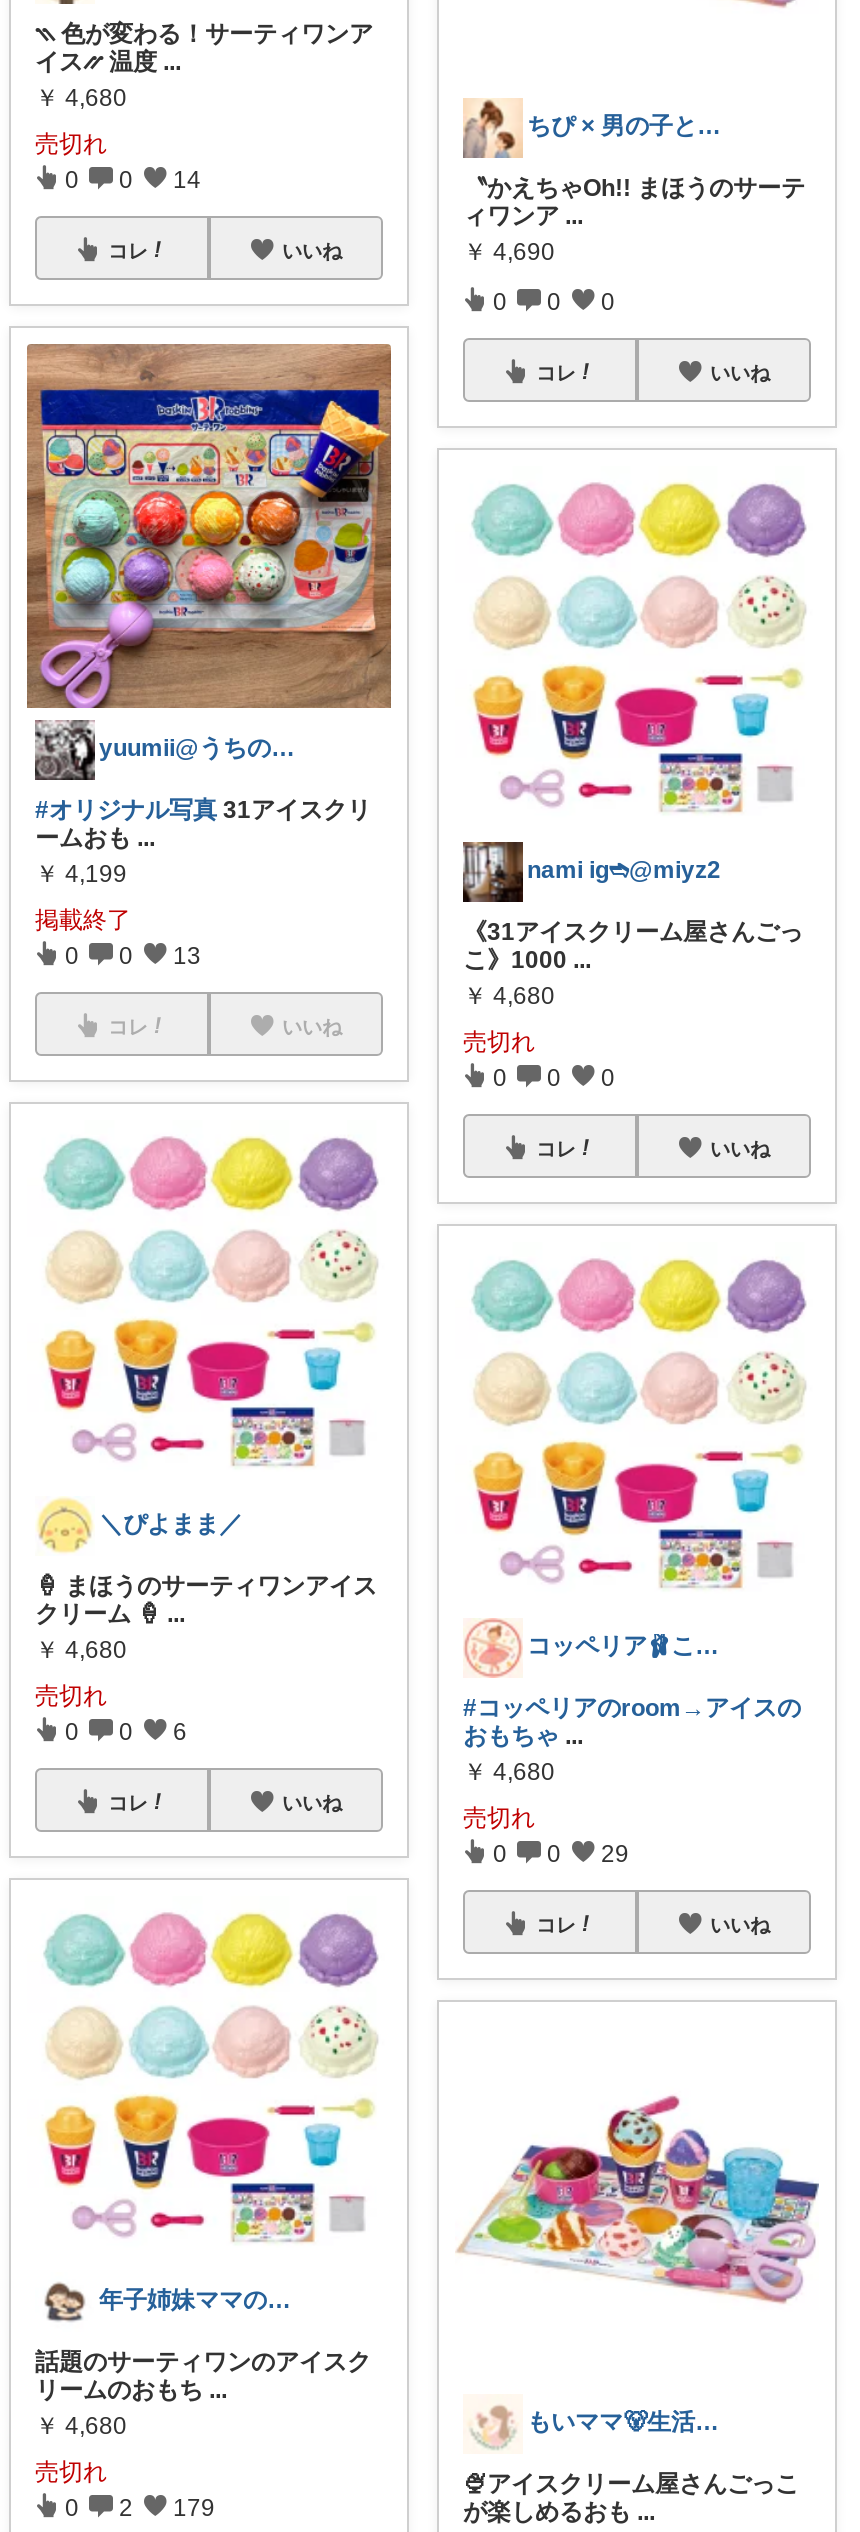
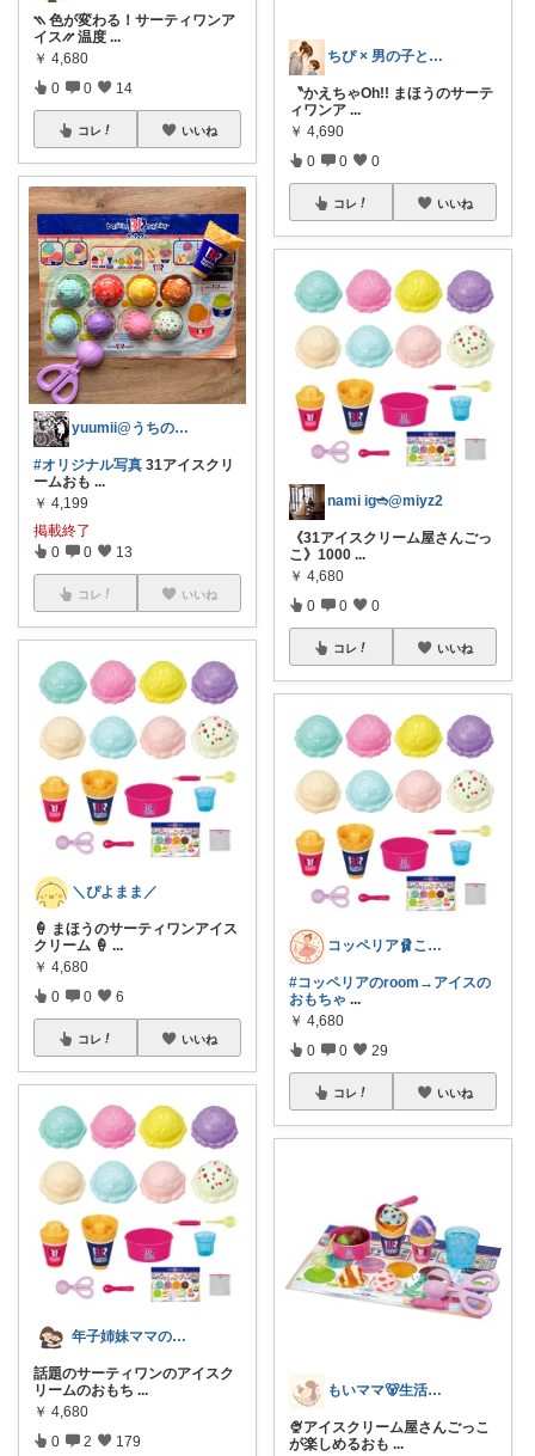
- 売切れ

- 売切れ

- 売切れ

- 売切れ

- 売切れ
